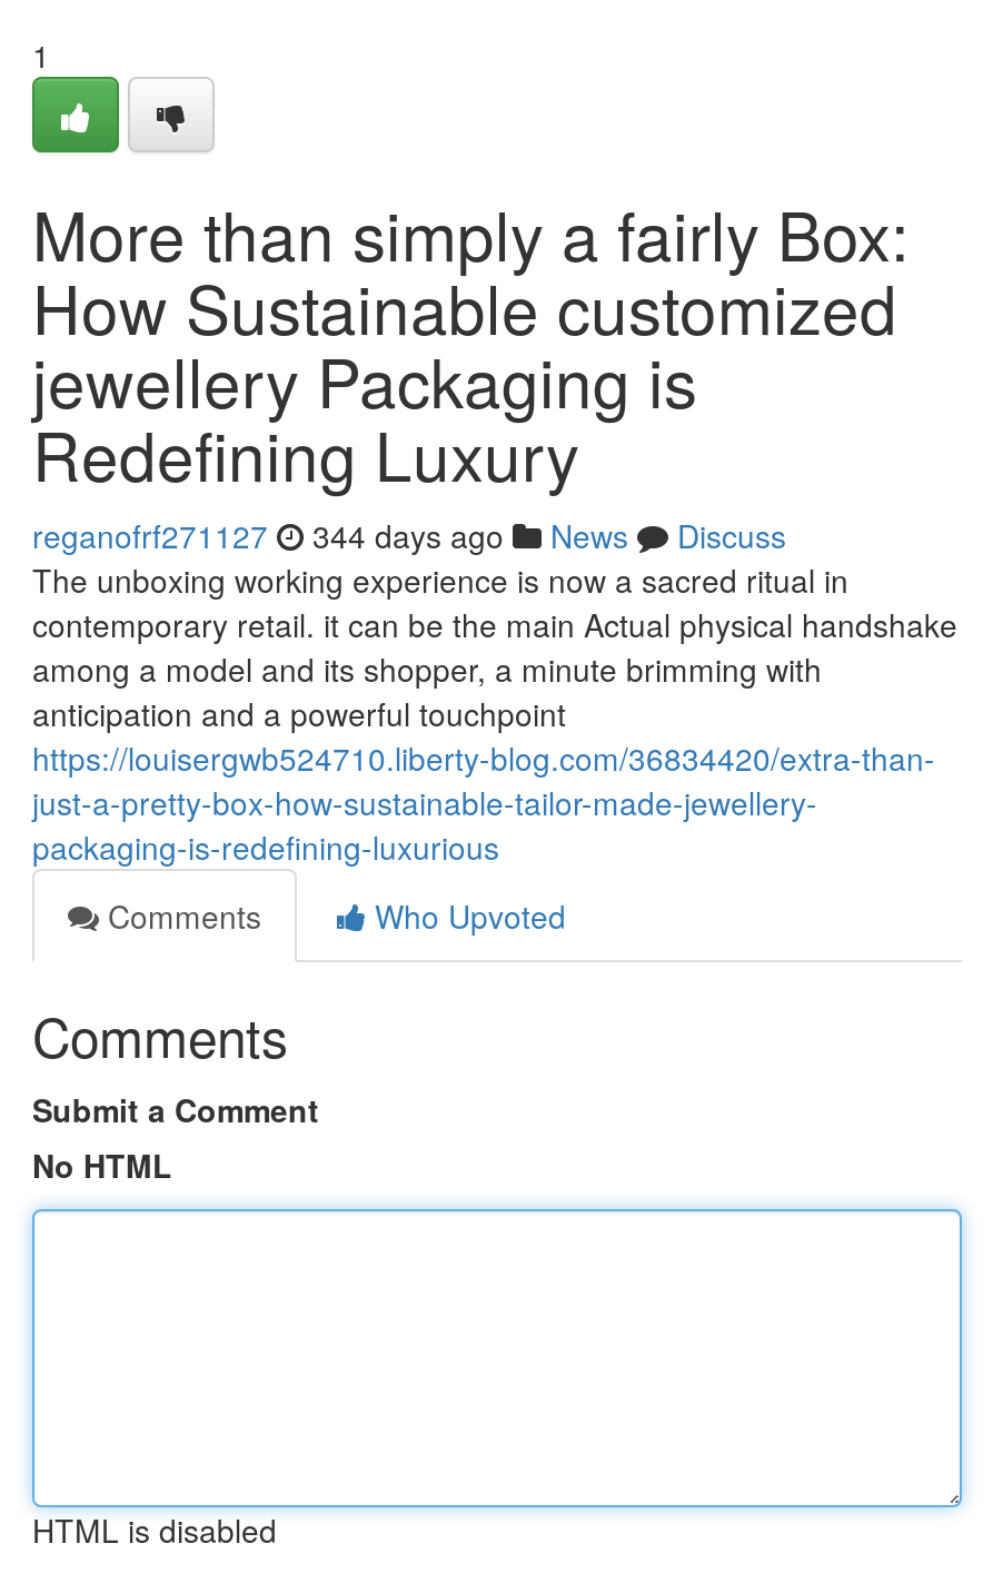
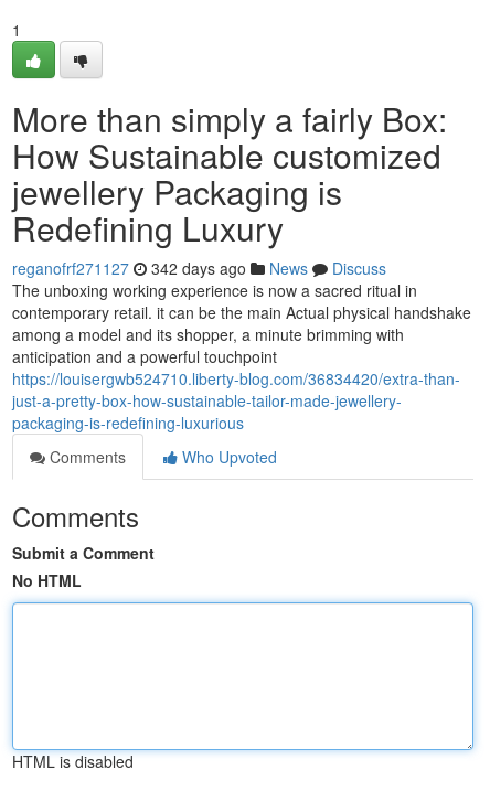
- reganofrf271127 344 days ago News Discuss
+ reganofrf271127 342 days ago News Discuss
